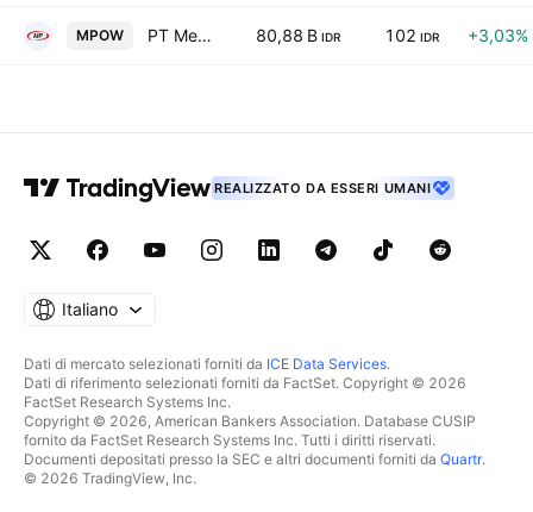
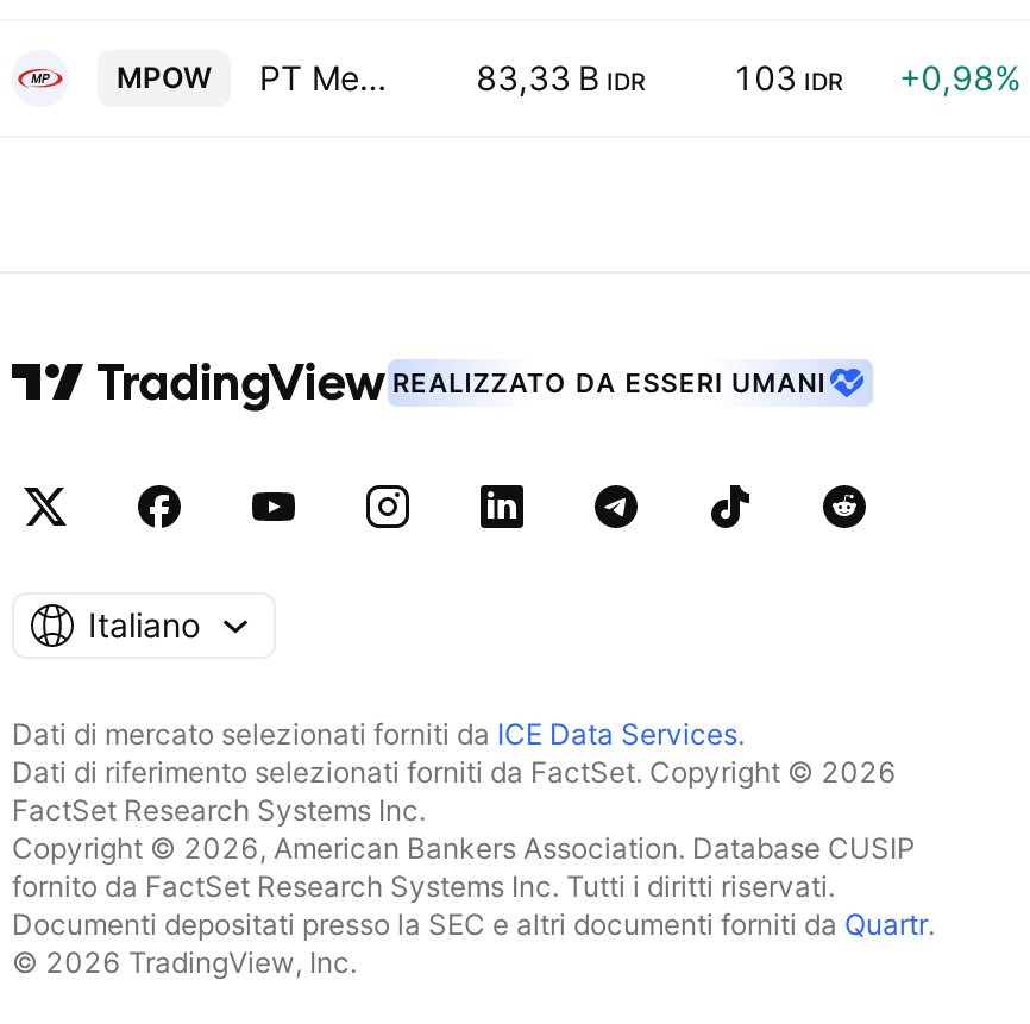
- 80,88 B IDR
+ 83,33 B IDR

- 102 IDR
+ 103 IDR

- +3,03%
+ +0,98%
